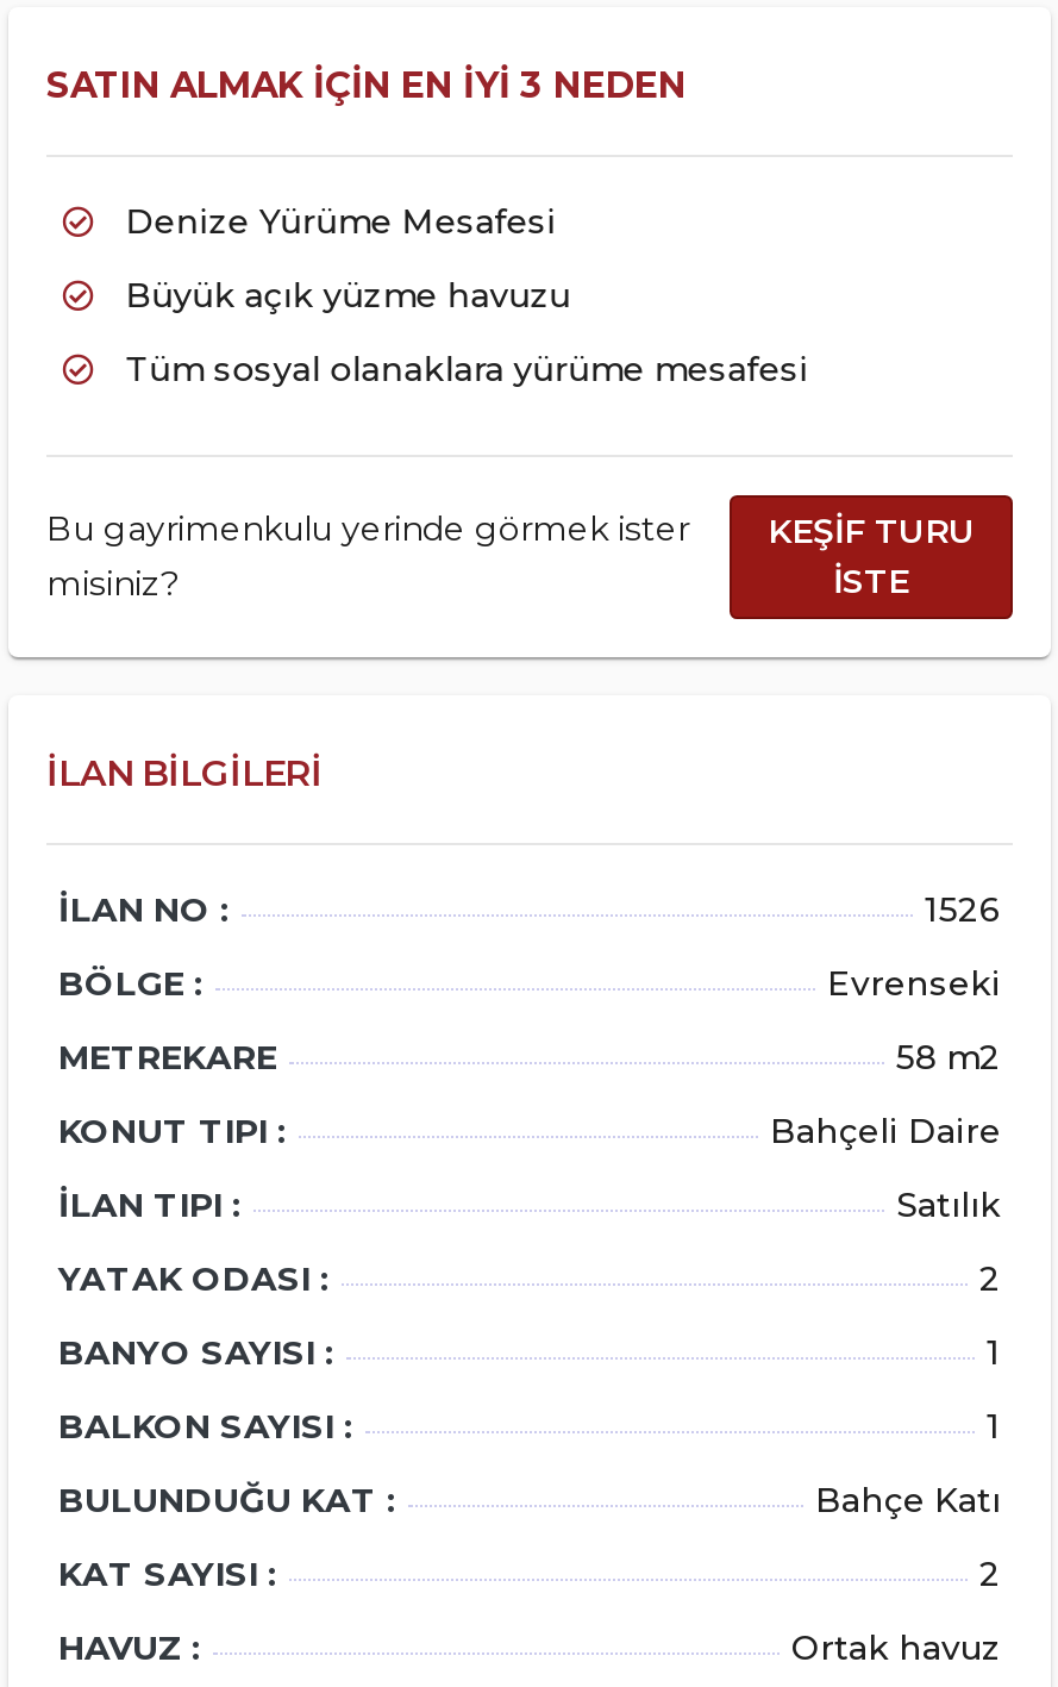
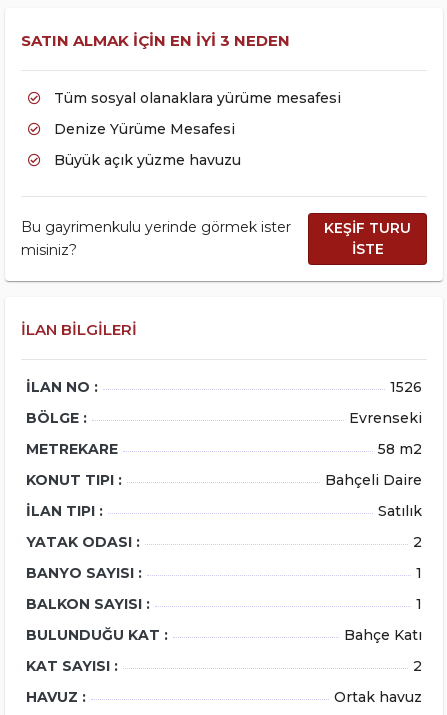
moved down: Denize Yürüme Mesafesi | Büyük açık yüzme havuzu

moved up: Tüm sosyal olanaklara yürüme mesafesi
